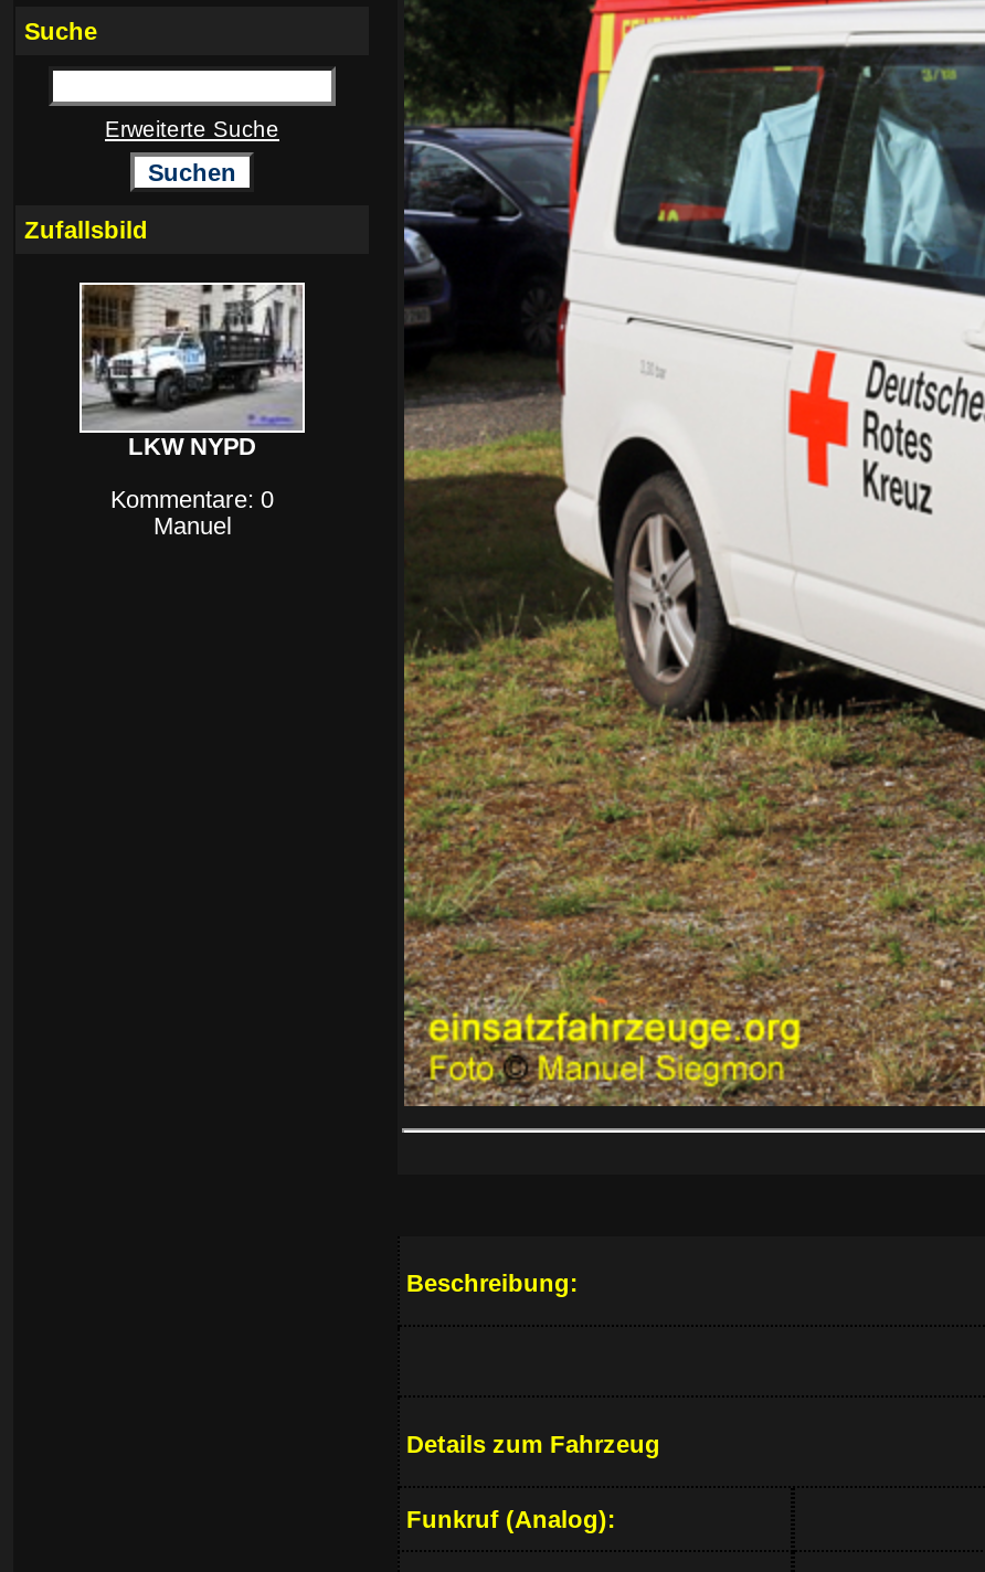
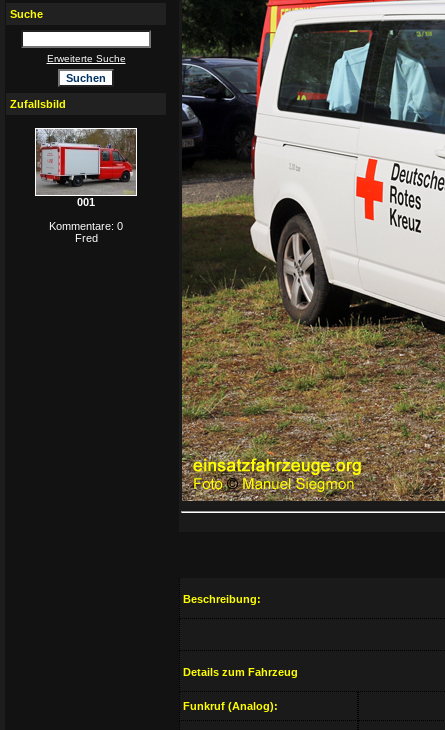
- [image]
- LKW NYPD
+ [image]
+ 001

- Manuel
+ Fred
